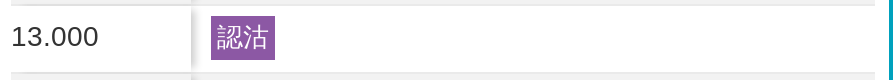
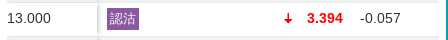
+ 3.394
+ -0.057
